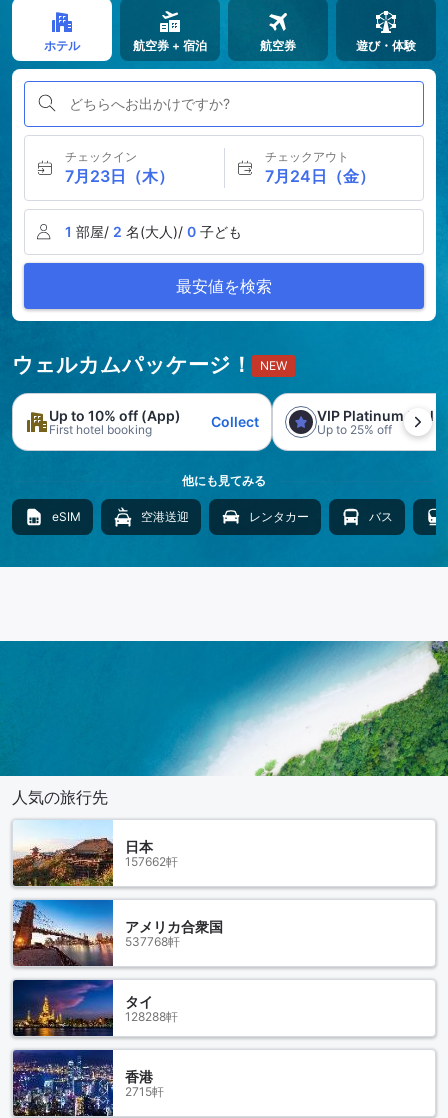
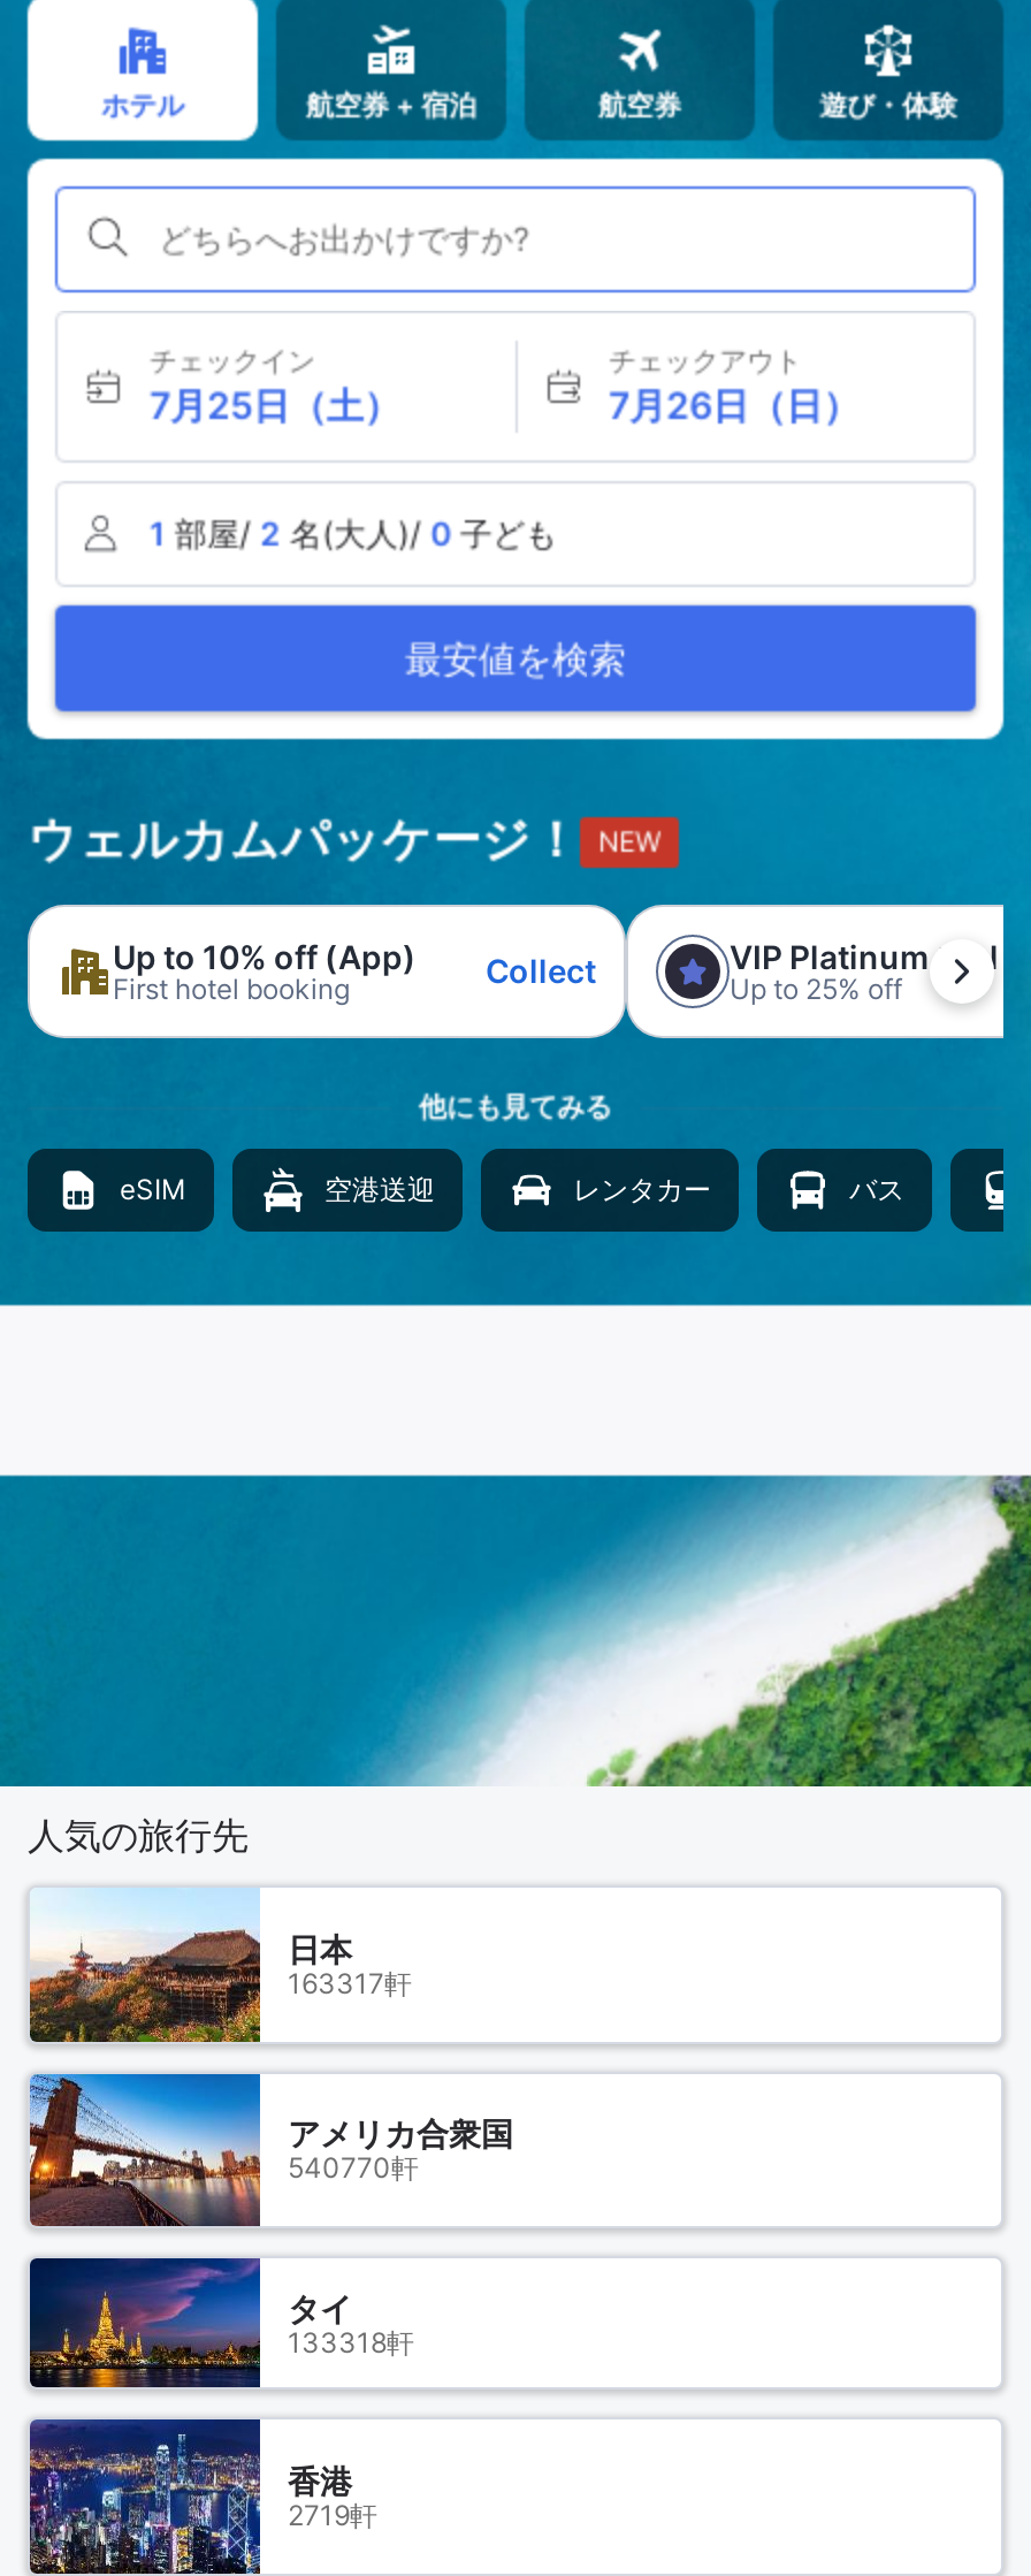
- 7月23日（木）
+ 7月25日（土）

- 7月24日（金）
+ 7月26日（日）

- 157662軒
+ 163317軒

- 537768軒
+ 540770軒

- 128288軒
+ 133318軒

- 2715軒
+ 2719軒
